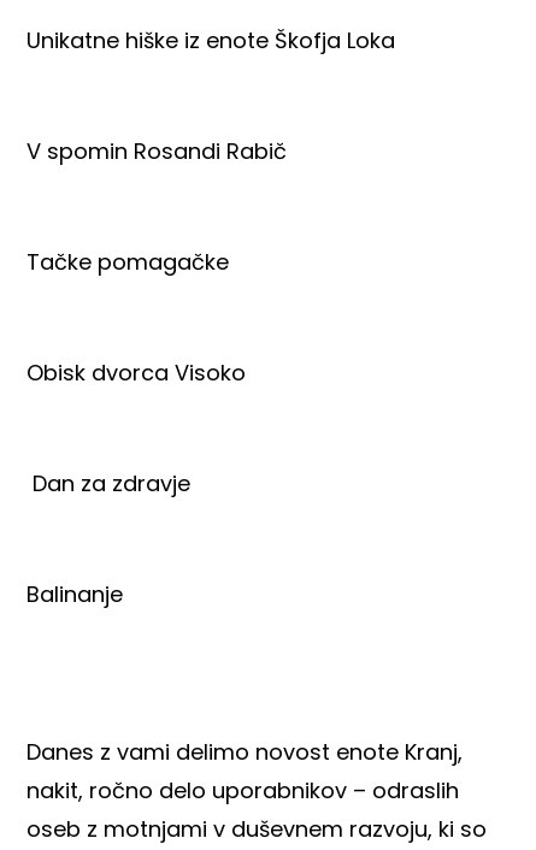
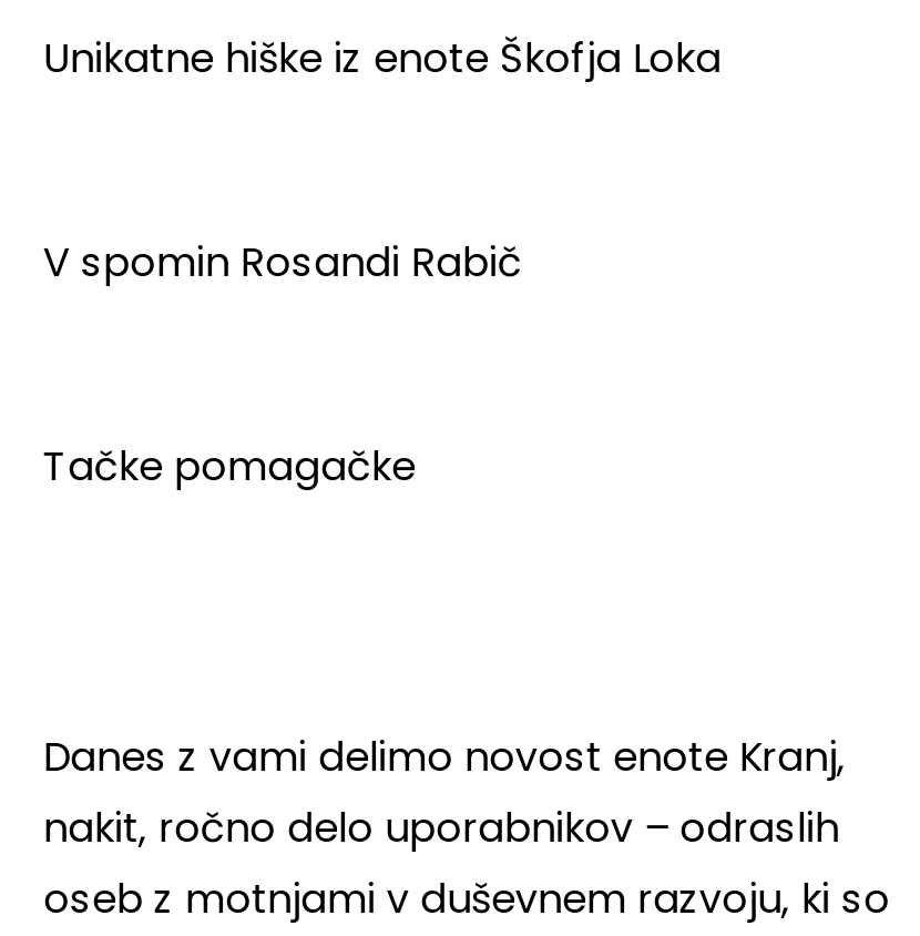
- Obisk dvorca Visoko

- Dan za zdravje

- Balinanje
